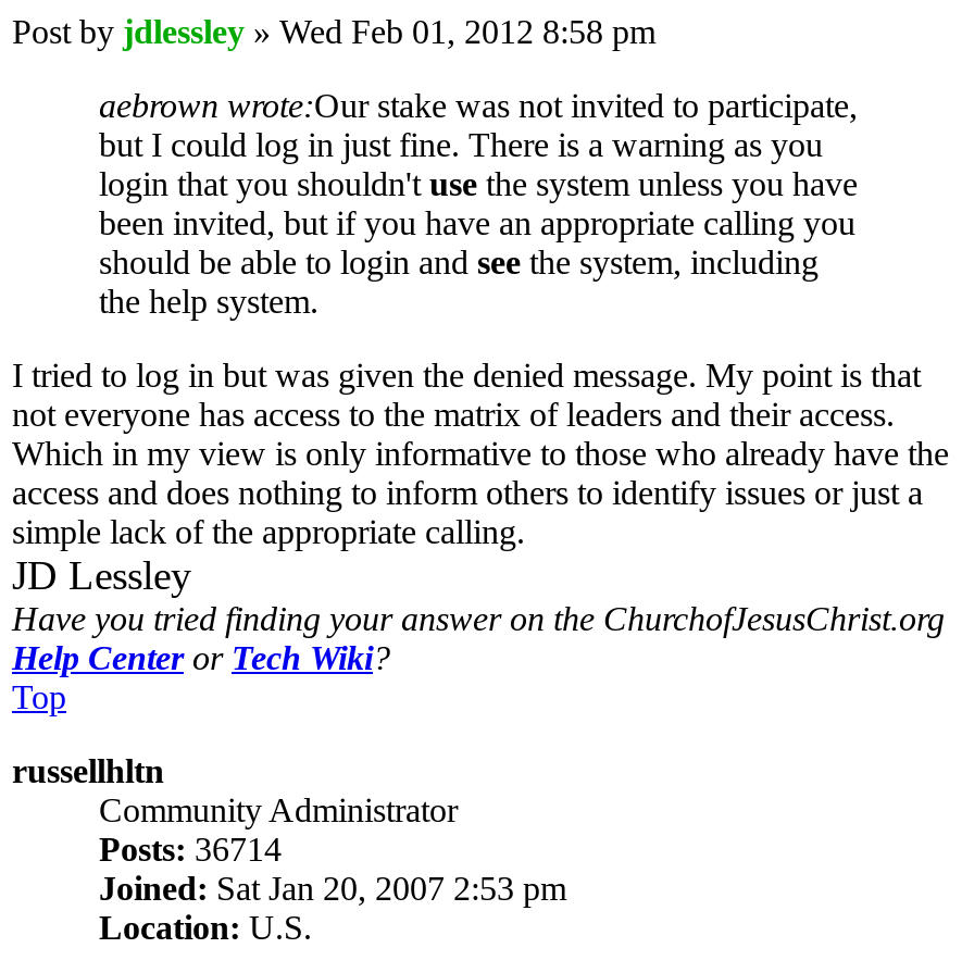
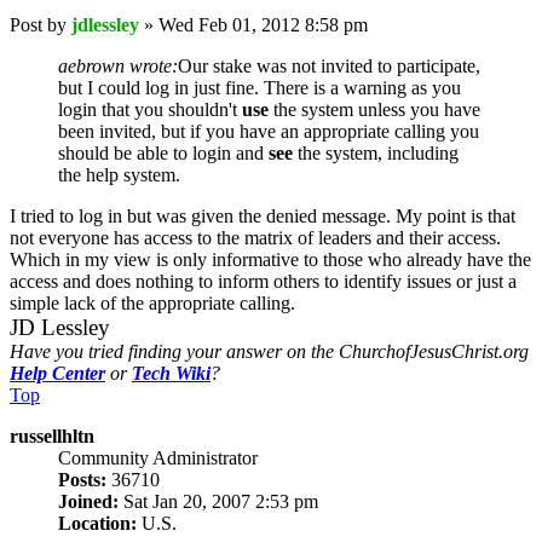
- Posts: 36714
+ Posts: 36710
